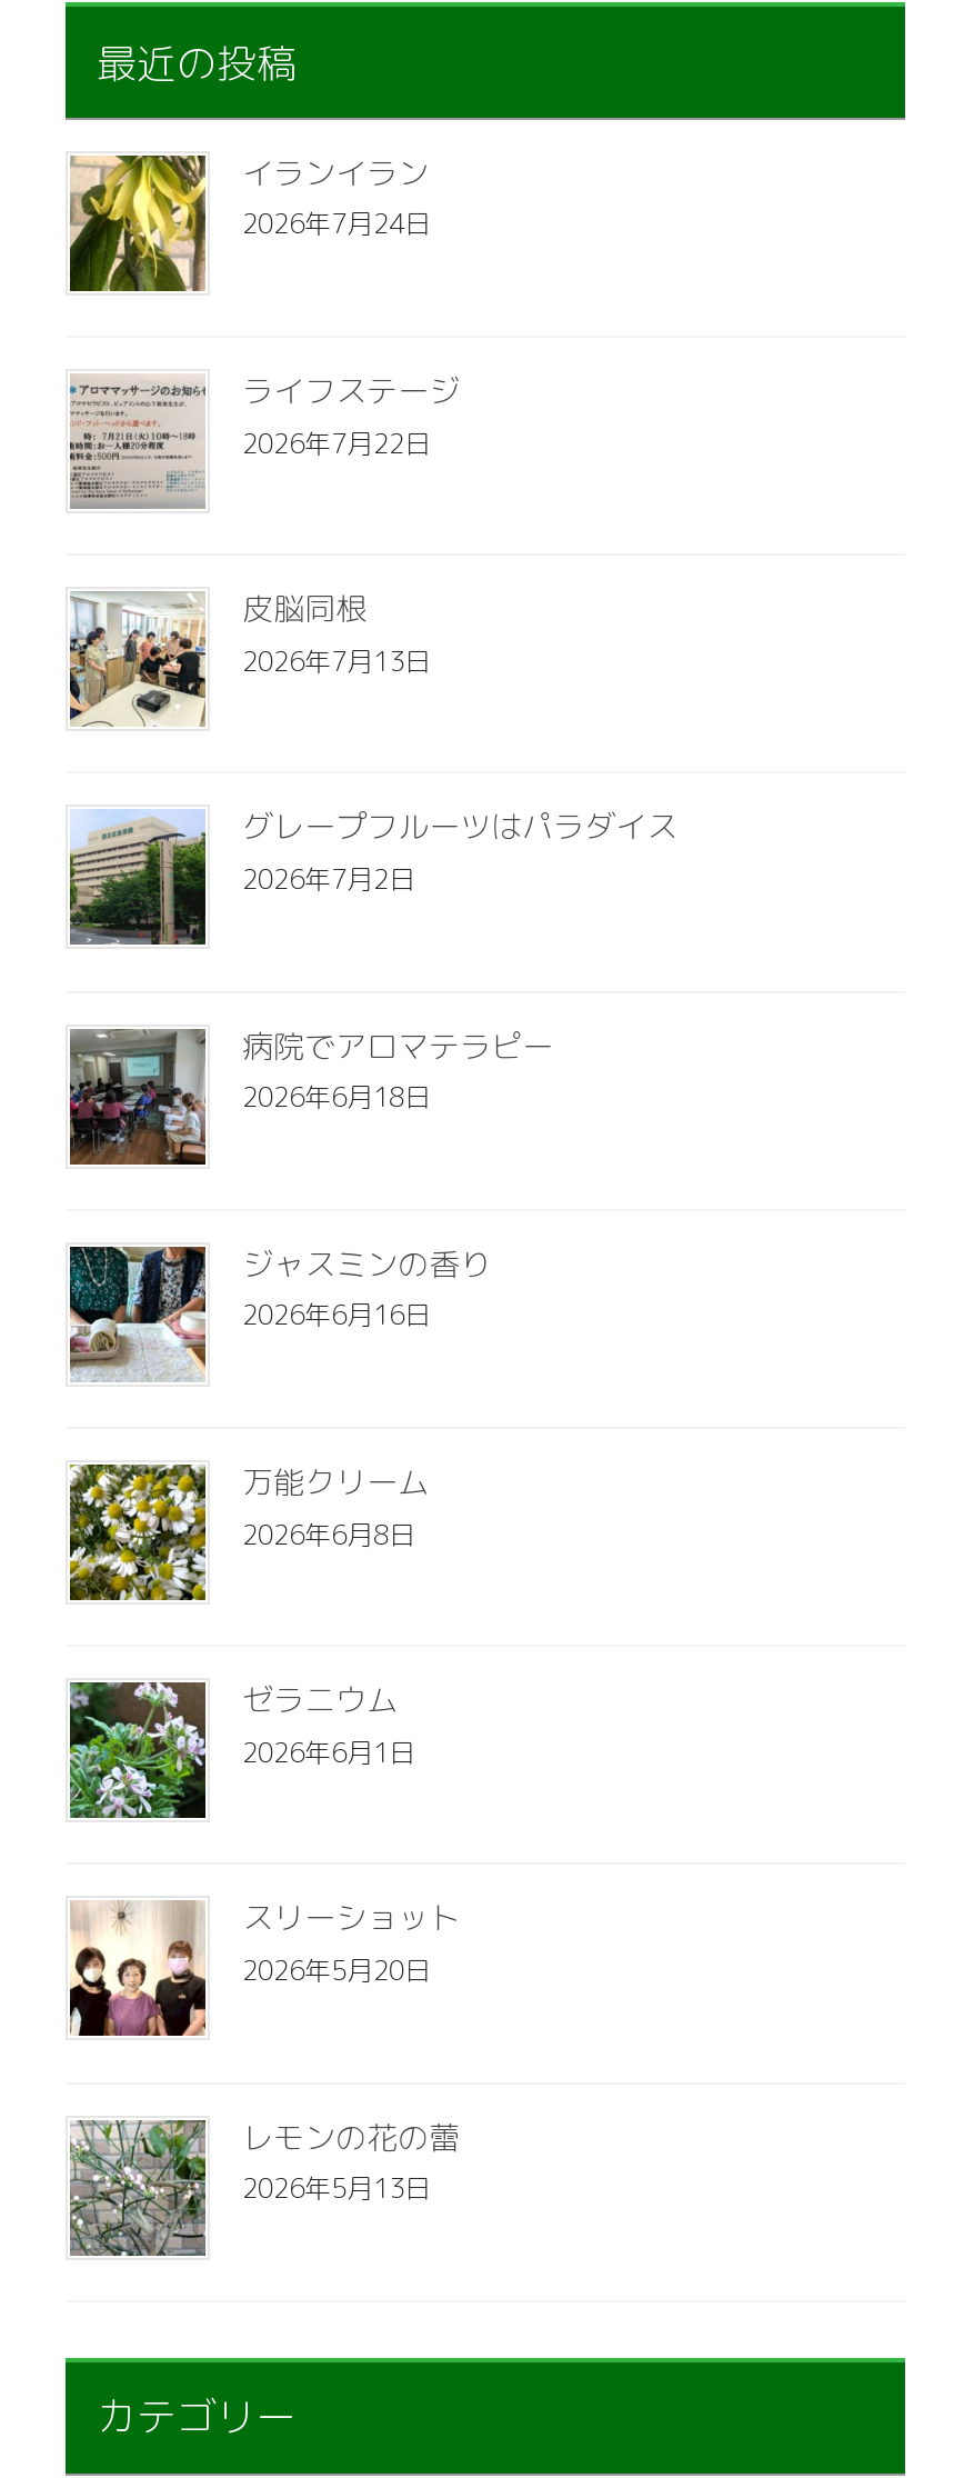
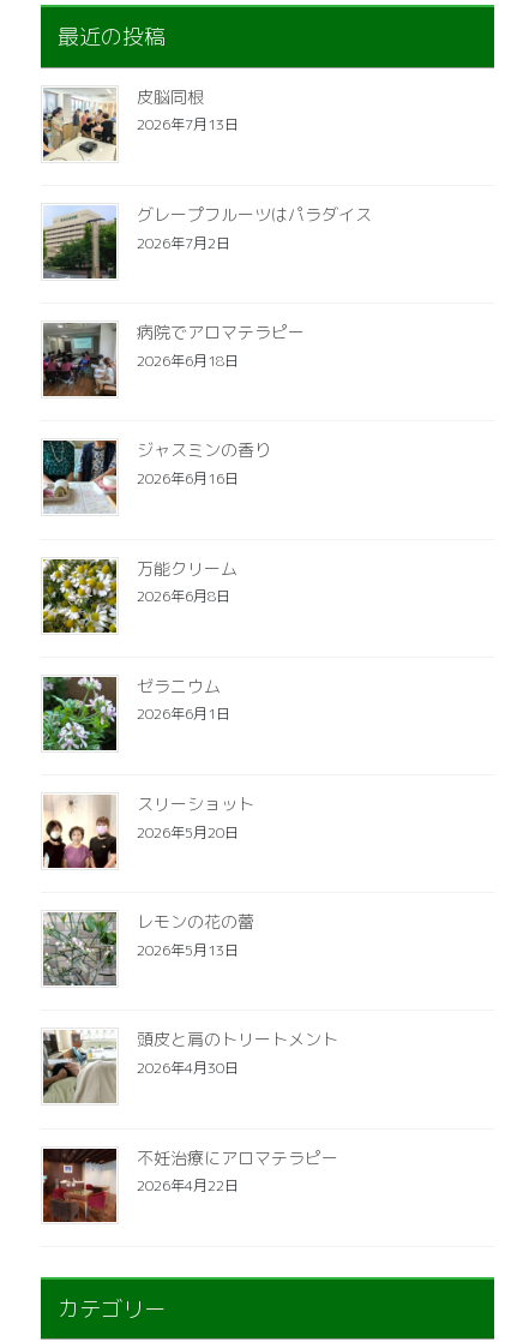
- [image]
- イランイラン
- 2026年7月24日

- [image]
- ライフステージ
- 2026年7月22日

moved up: [image] | 皮脳同根 | 2026年7月13日 | ... | レモンの花の蕾 | 2026年5月13日

+ [image]
+ 頭皮と肩のトリートメント
+ 2026年4月30日

+ [image]
+ 不妊治療にアロマテラピー
+ 2026年4月22日
